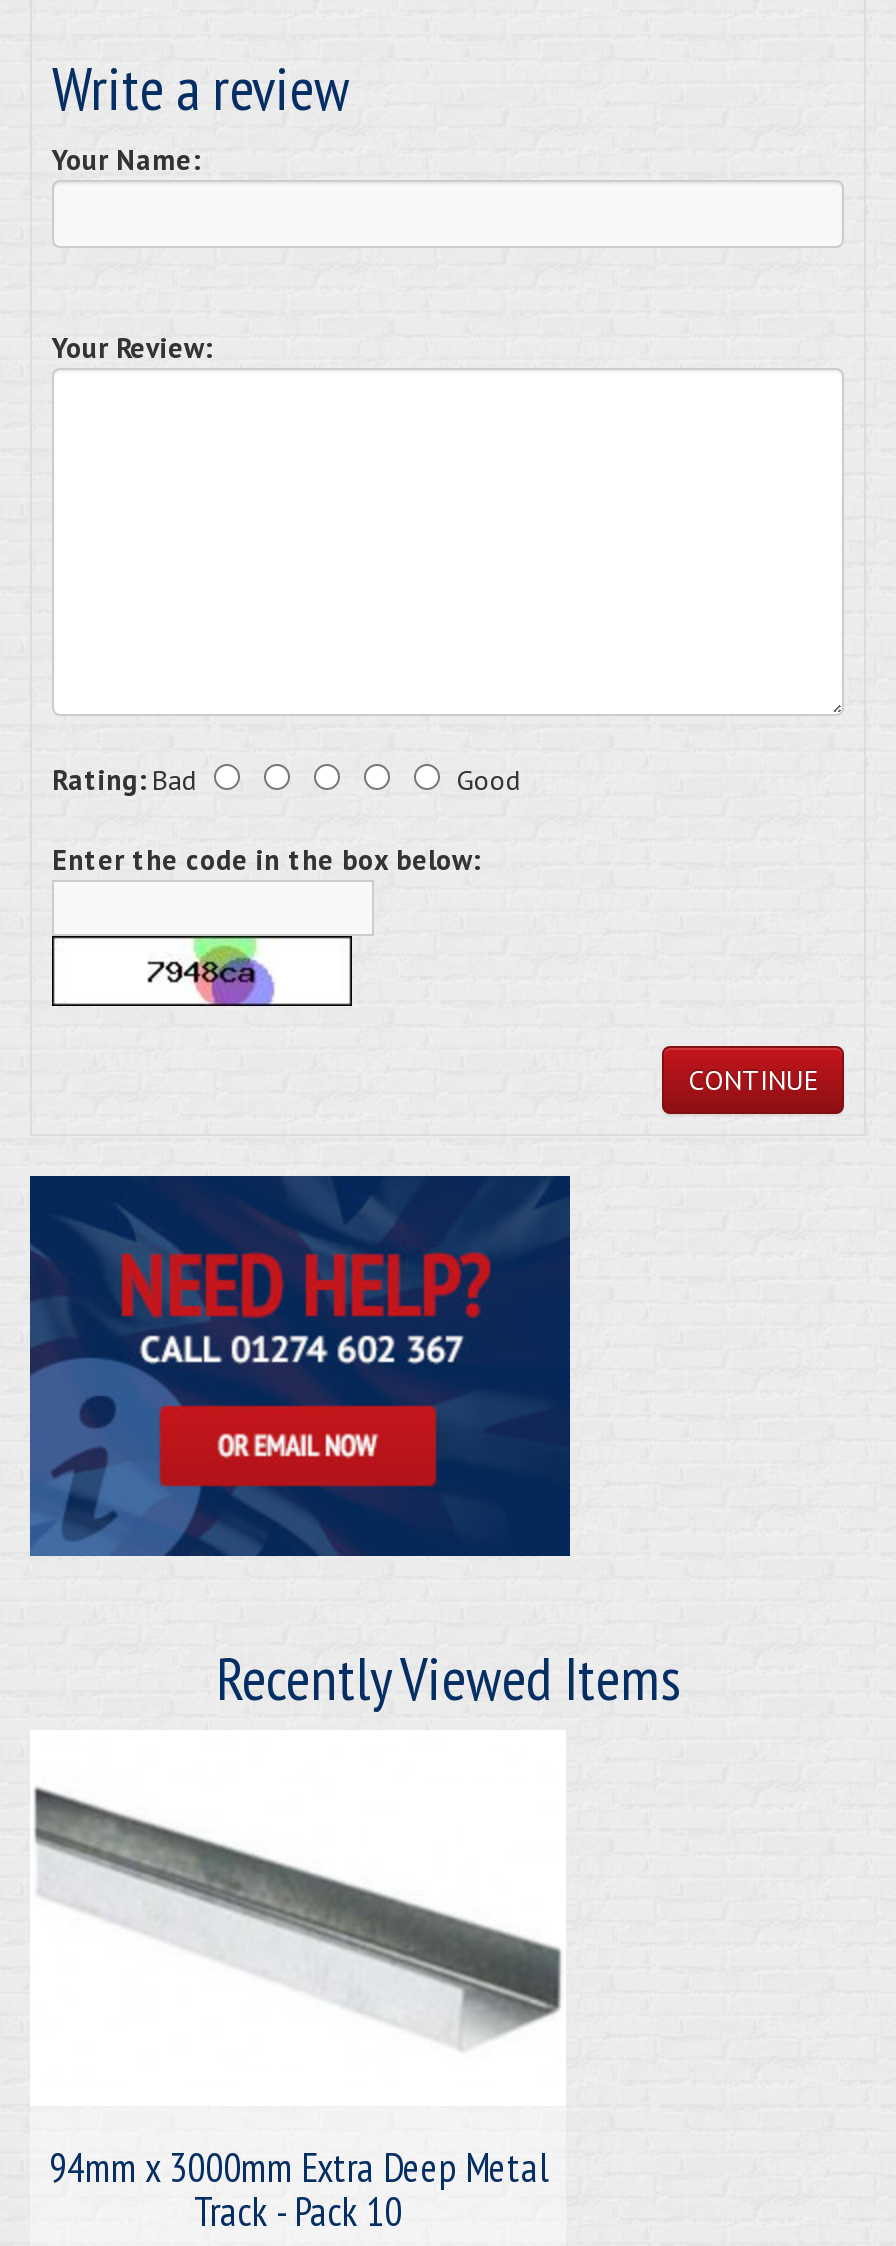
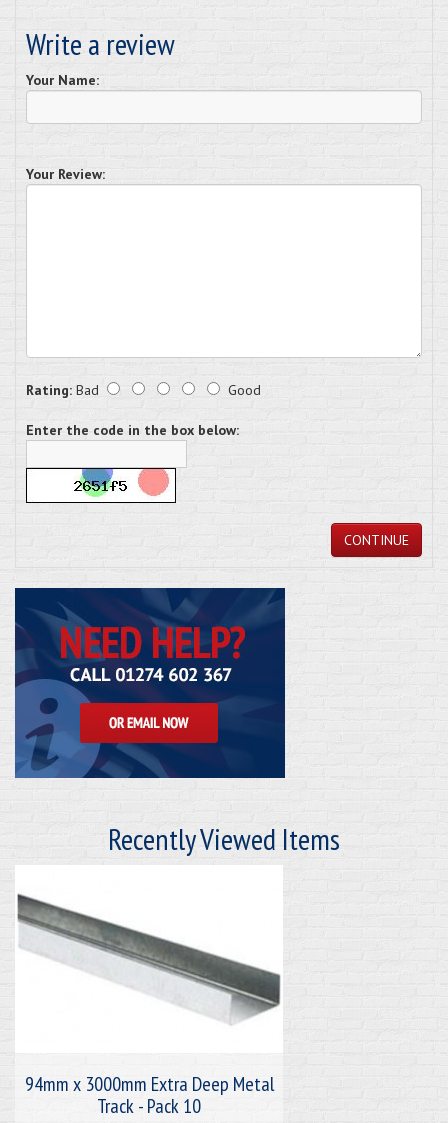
- [image]
+ [image]
